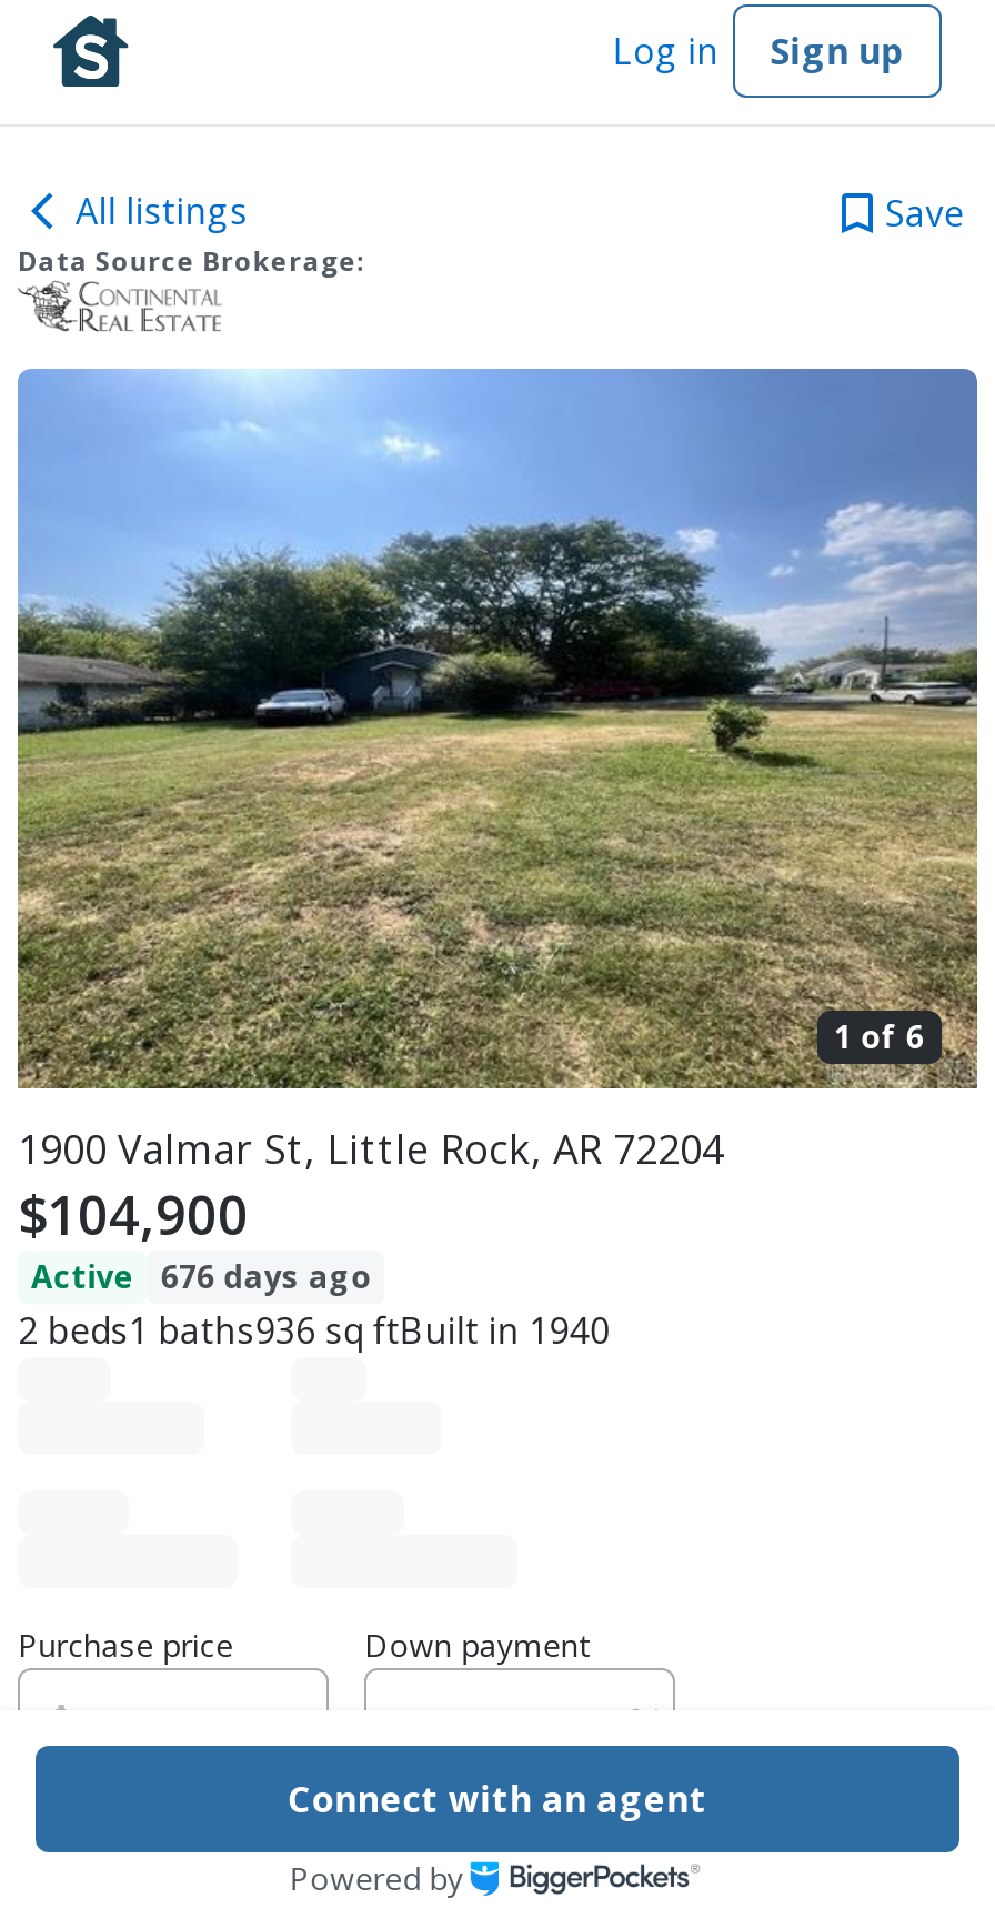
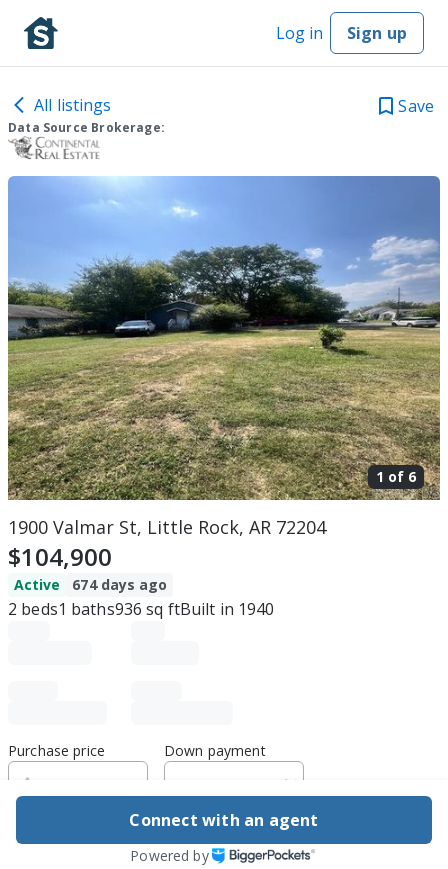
- Active 676 days ago
+ Active 674 days ago
